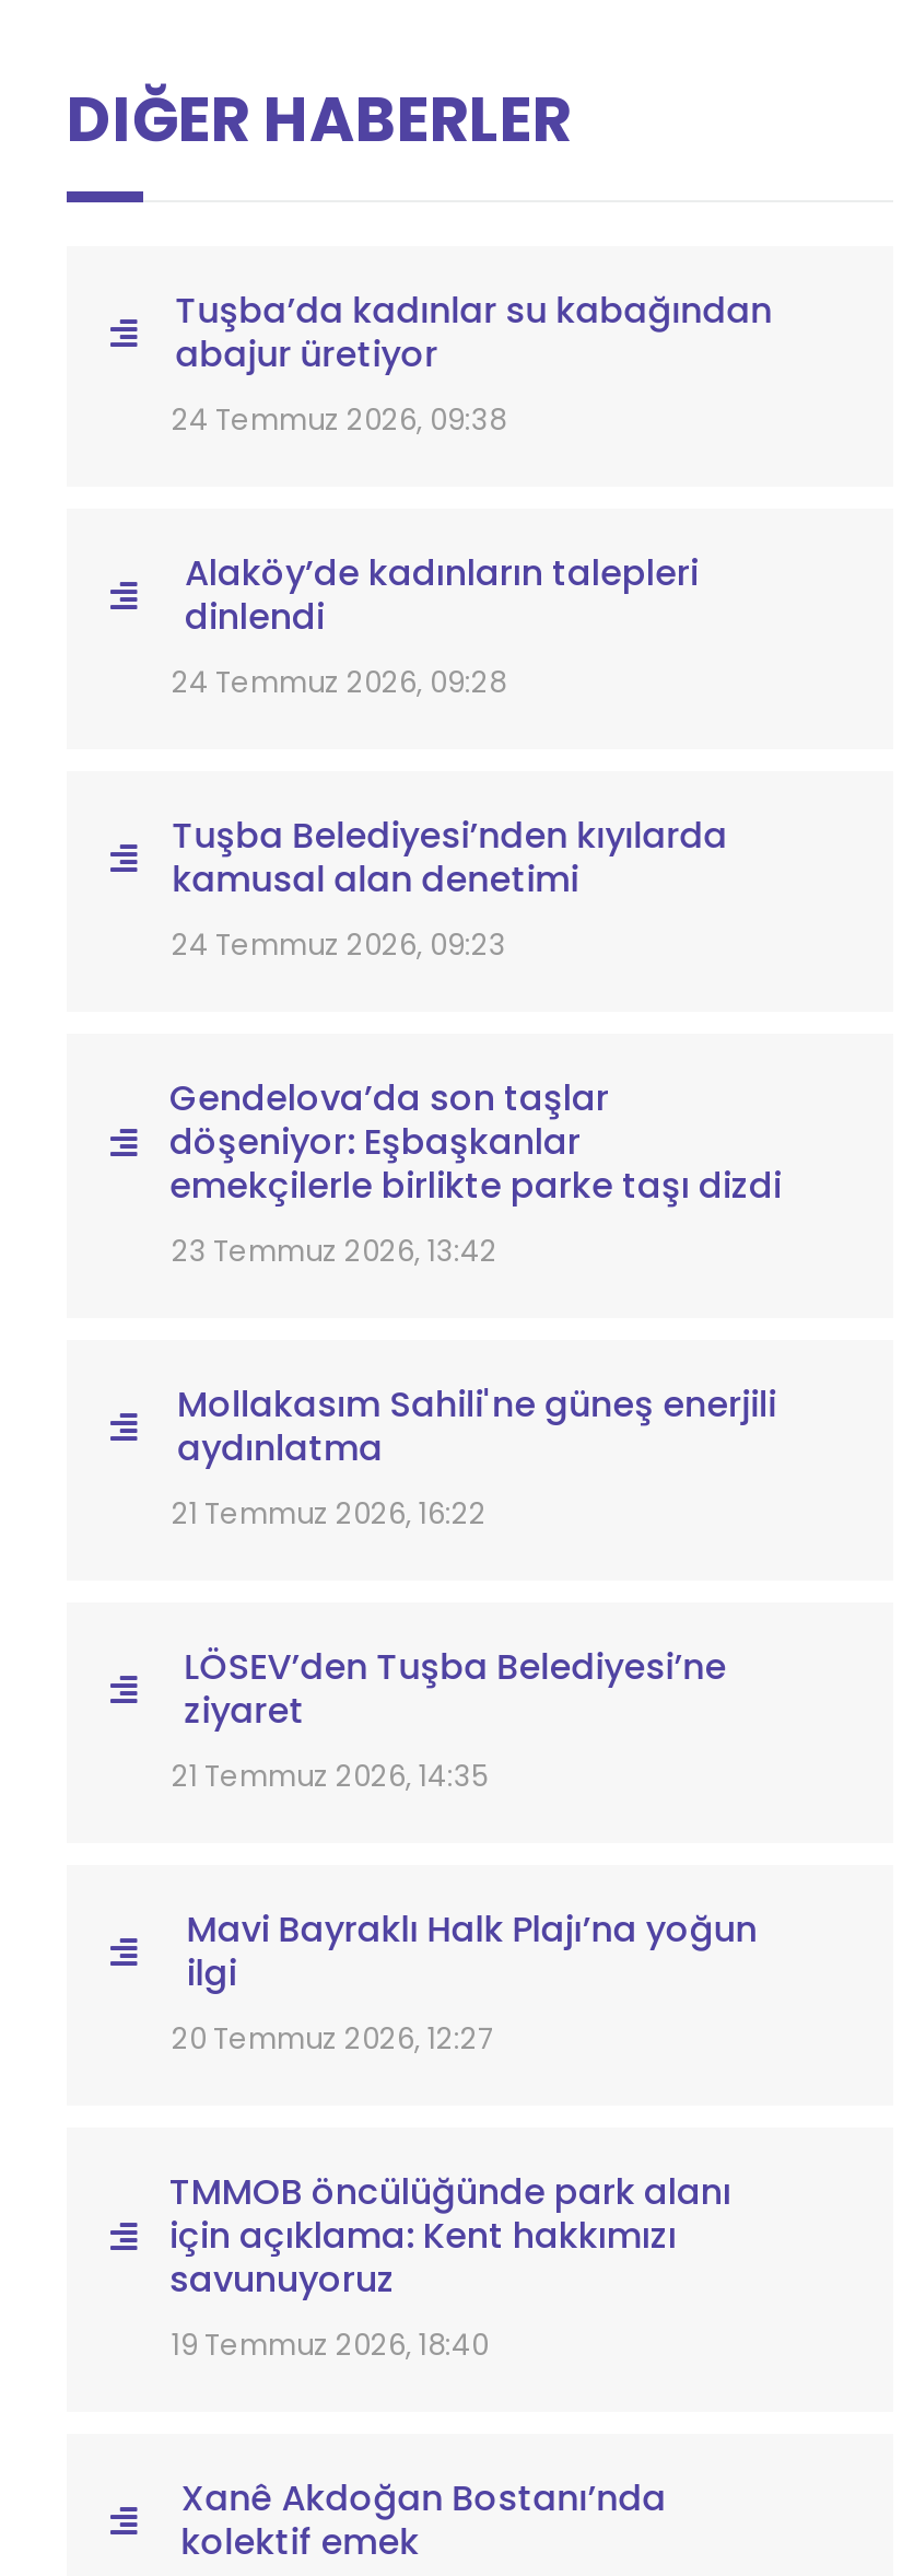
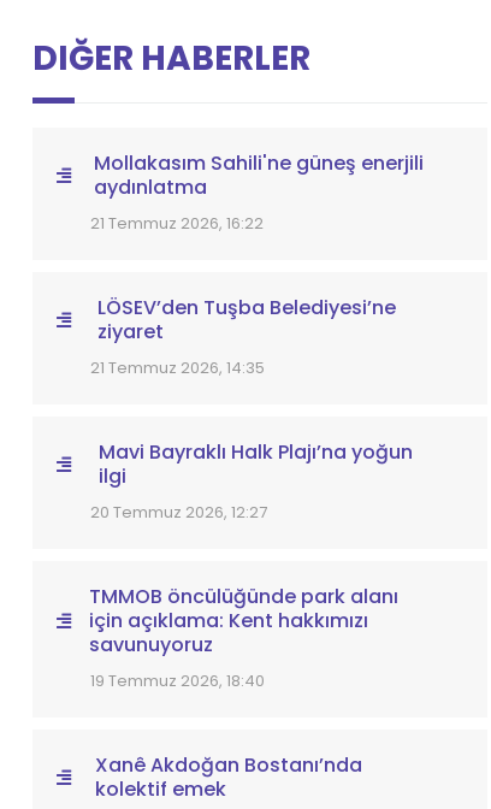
- Tuşba’da kadınlar su kabağından
- abajur üretiyor
- 24 Temmuz 2026, 09:38
- Alaköy’de kadınların talepleri
- dinlendi
- 24 Temmuz 2026, 09:28
- Tuşba Belediyesi’nden kıyılarda
- kamusal alan denetimi
- 24 Temmuz 2026, 09:23
- Gendelova’da son taşlar
- döşeniyor: Eşbaşkanlar
- emekçilerle birlikte parke taşı dizdi
- 23 Temmuz 2026, 13:42
